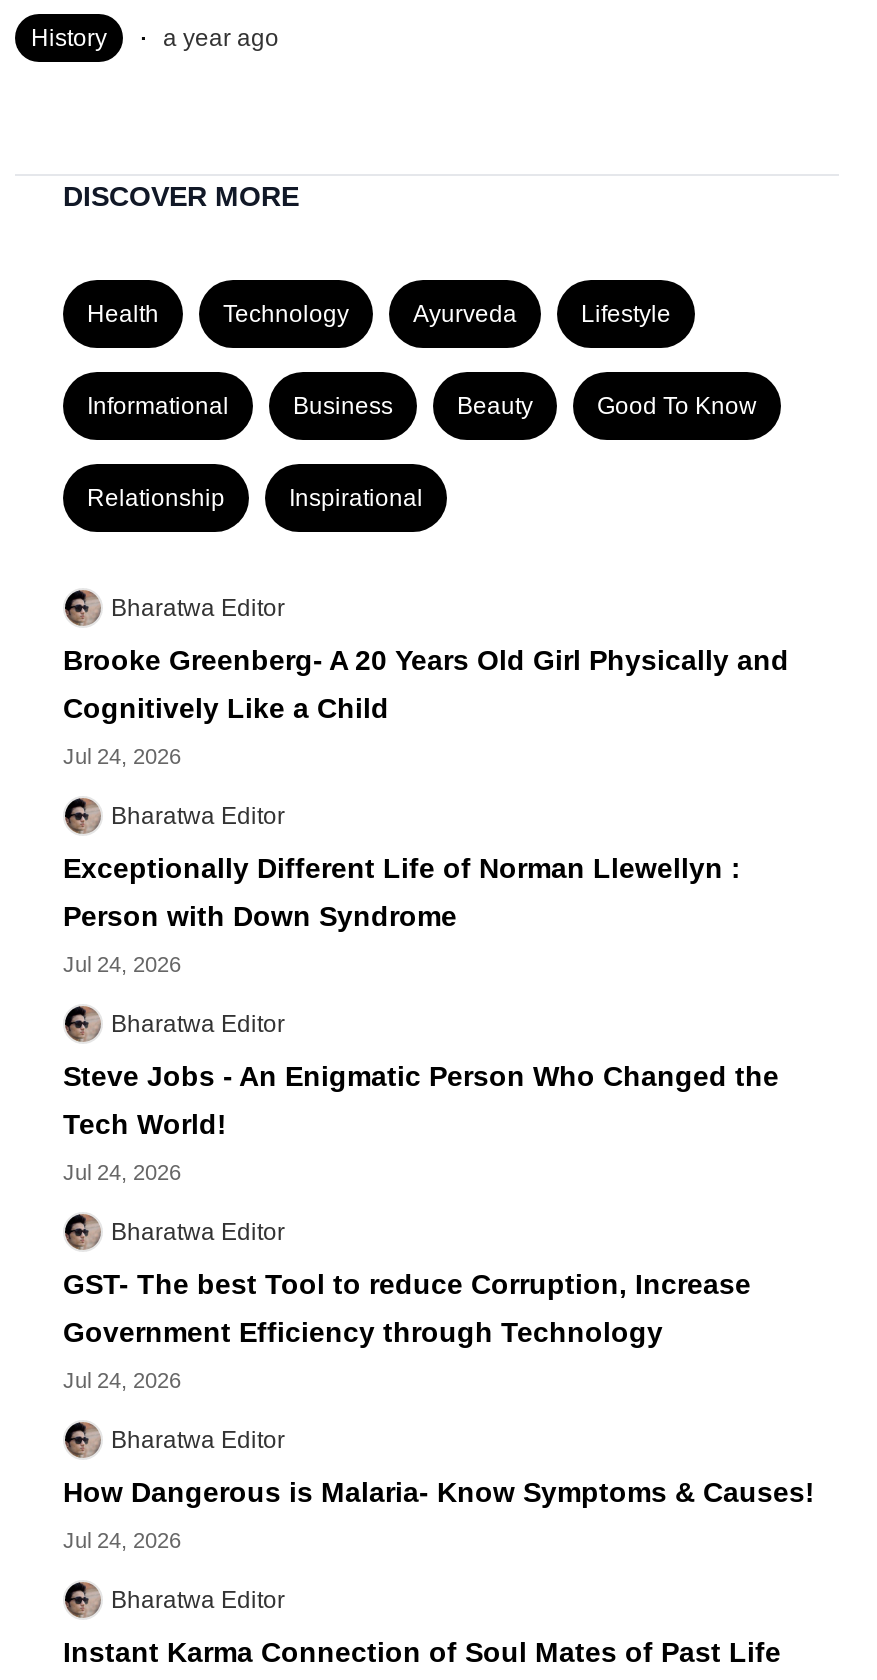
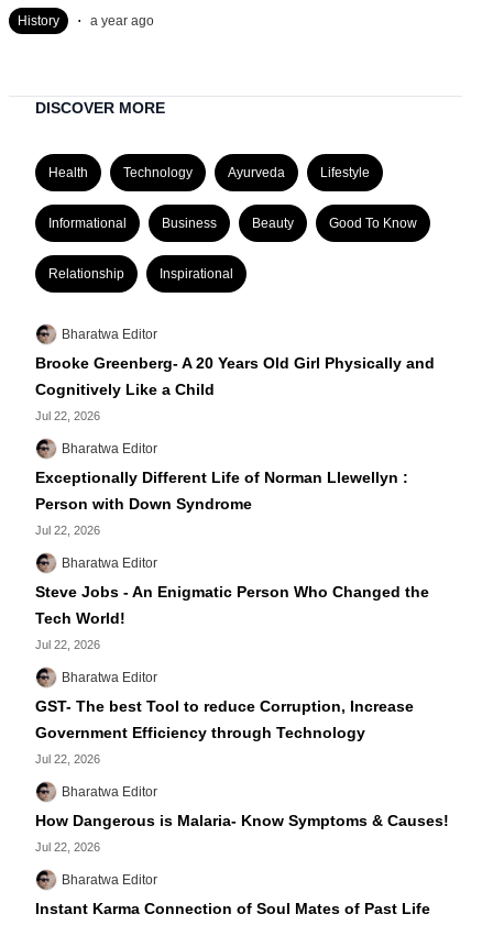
- Jul 24, 2026
+ Jul 22, 2026

- Jul 24, 2026
+ Jul 22, 2026

- Jul 24, 2026
+ Jul 22, 2026

- Jul 24, 2026
+ Jul 22, 2026

- Jul 24, 2026
+ Jul 22, 2026
